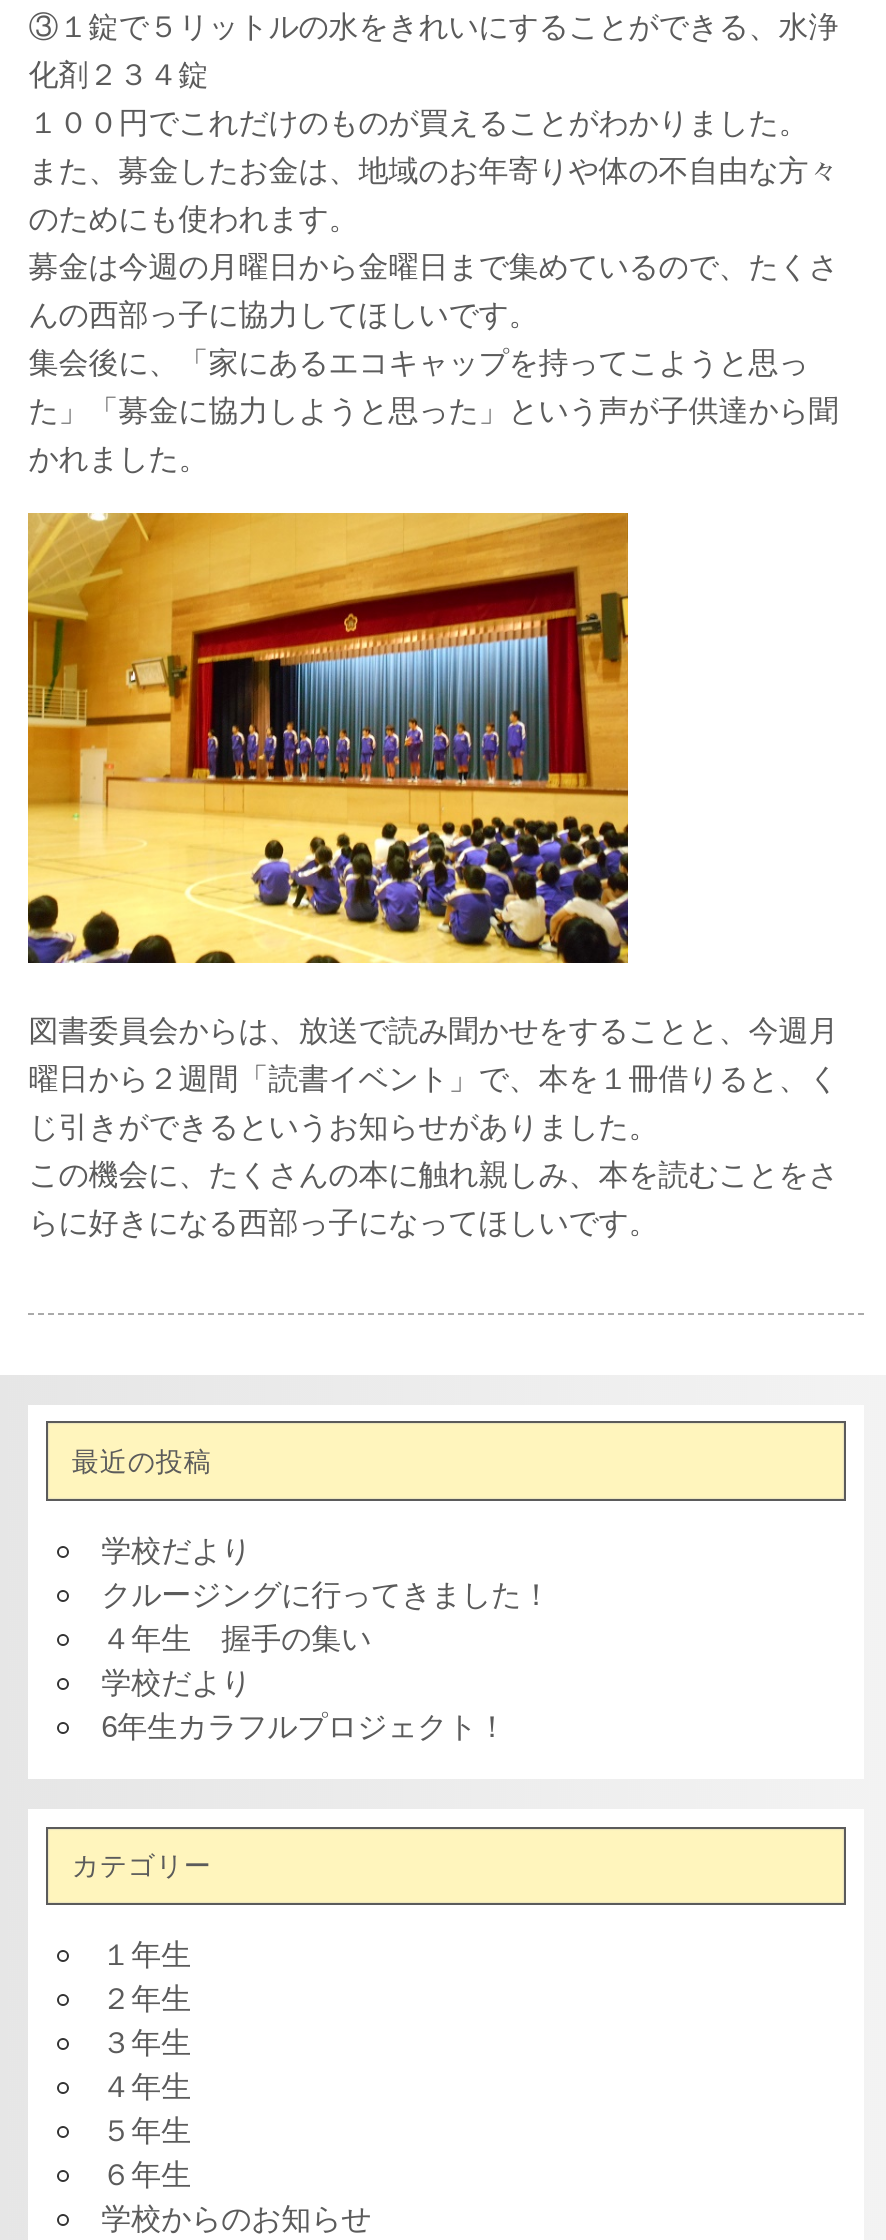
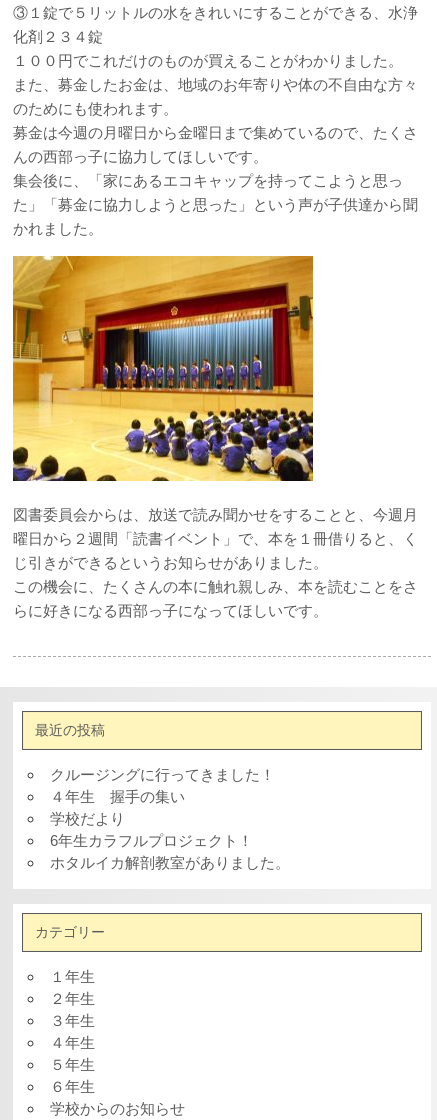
- 学校だより

moved up: クルージングに行ってきました！ | ４年生 握手の集い | 学校だより | 6年生カラフルプロジェクト！

+ ホタルイカ解剖教室がありました。
